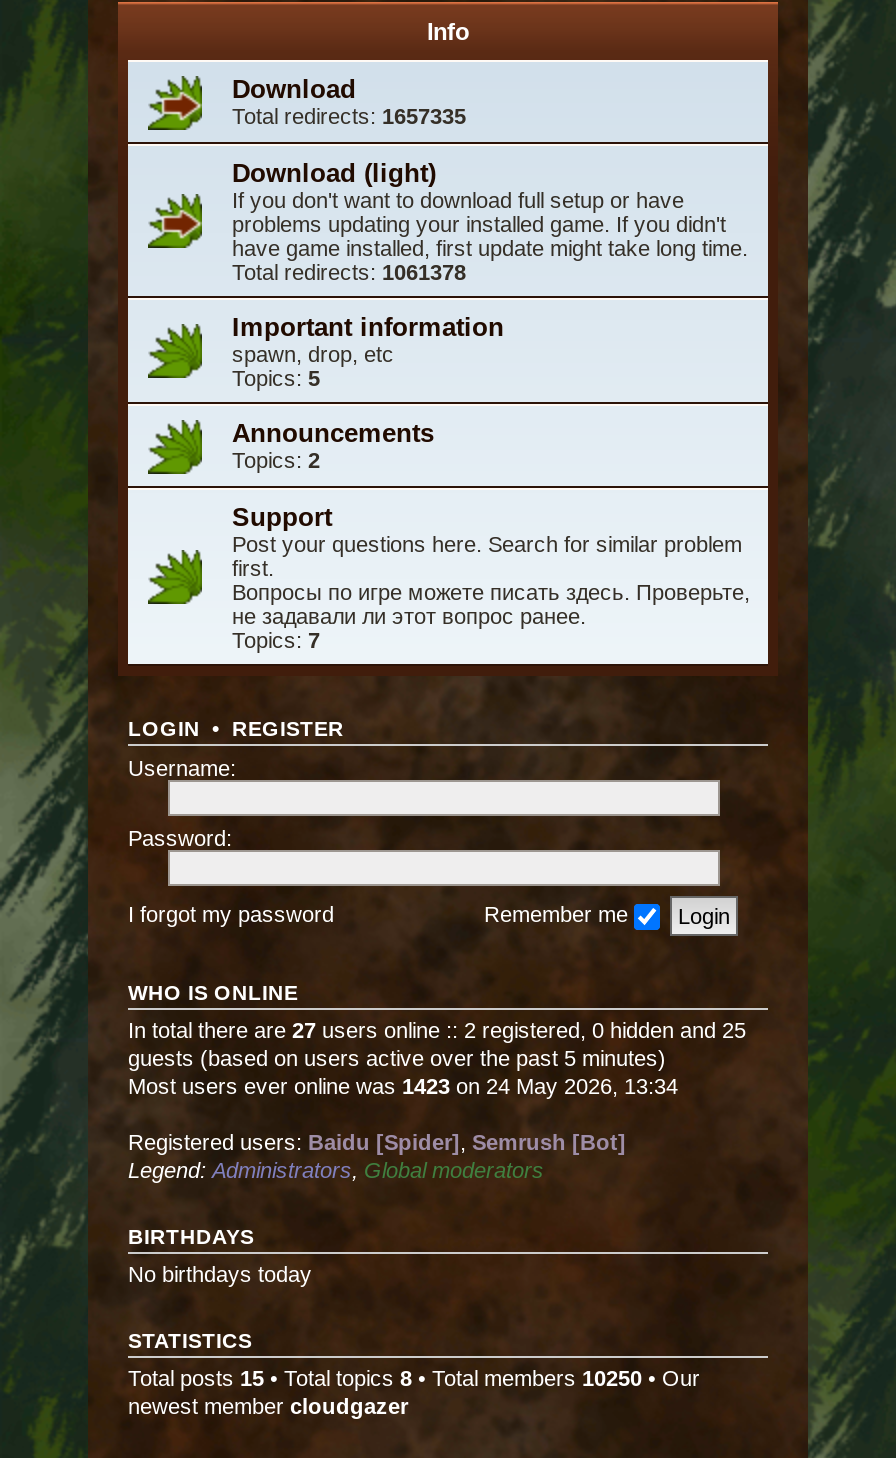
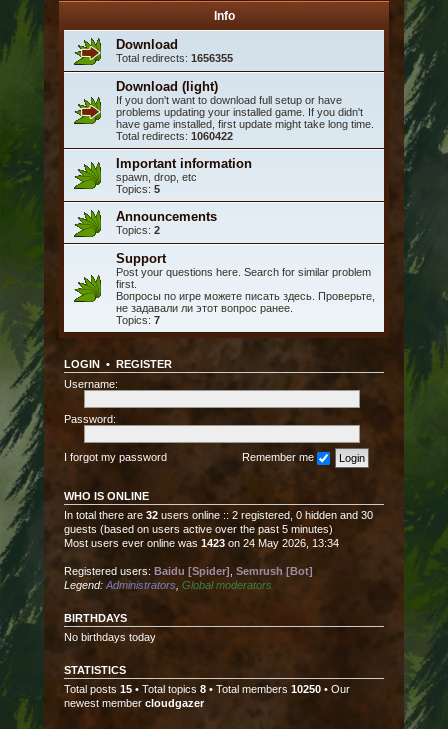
- Total redirects: 1657335
+ Total redirects: 1656355

- Total redirects: 1061378
+ Total redirects: 1060422

- In total there are 27 users online :: 2 registered, 0 hidden and 25
+ In total there are 32 users online :: 2 registered, 0 hidden and 30
